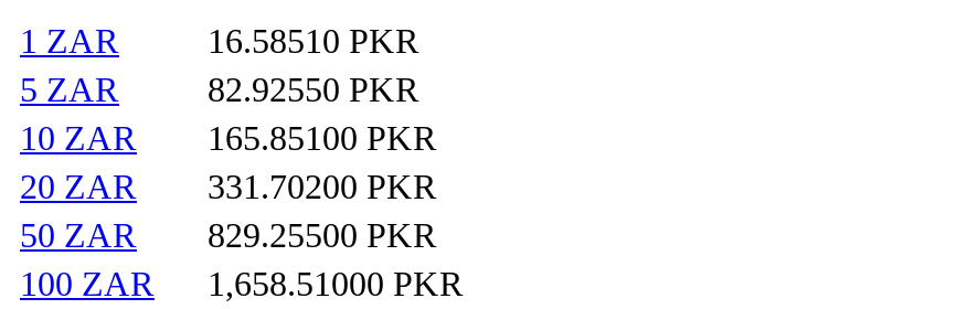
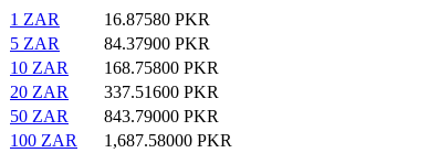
- 16.58510 PKR
+ 16.87580 PKR

- 82.92550 PKR
+ 84.37900 PKR

- 10 ZAR 165.85100 PKR
+ 10 ZAR 168.75800 PKR

- 20 ZAR 331.70200 PKR
+ 20 ZAR 337.51600 PKR

- 50 ZAR 829.25500 PKR
+ 50 ZAR 843.79000 PKR

- 100 ZAR 1,658.51000 PKR
+ 100 ZAR 1,687.58000 PKR
